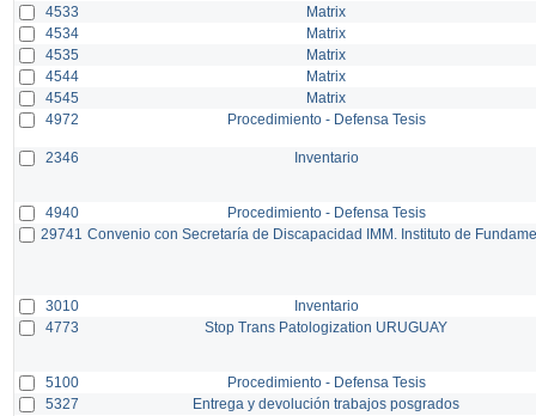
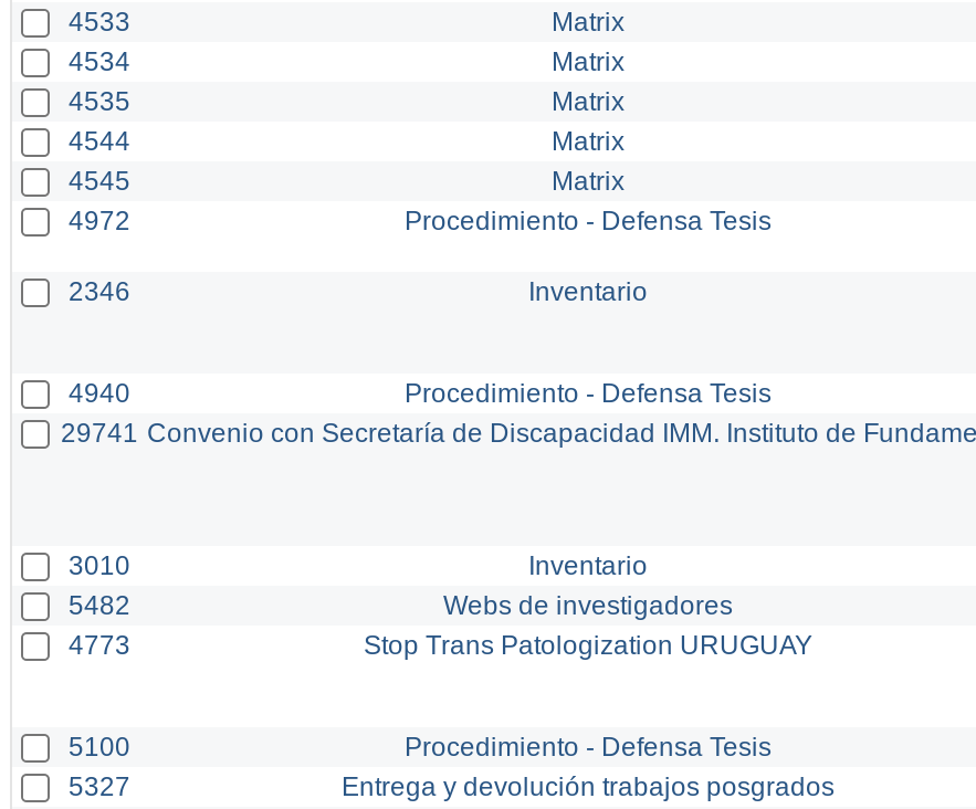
+ 5482
+ Webs de investigadores
